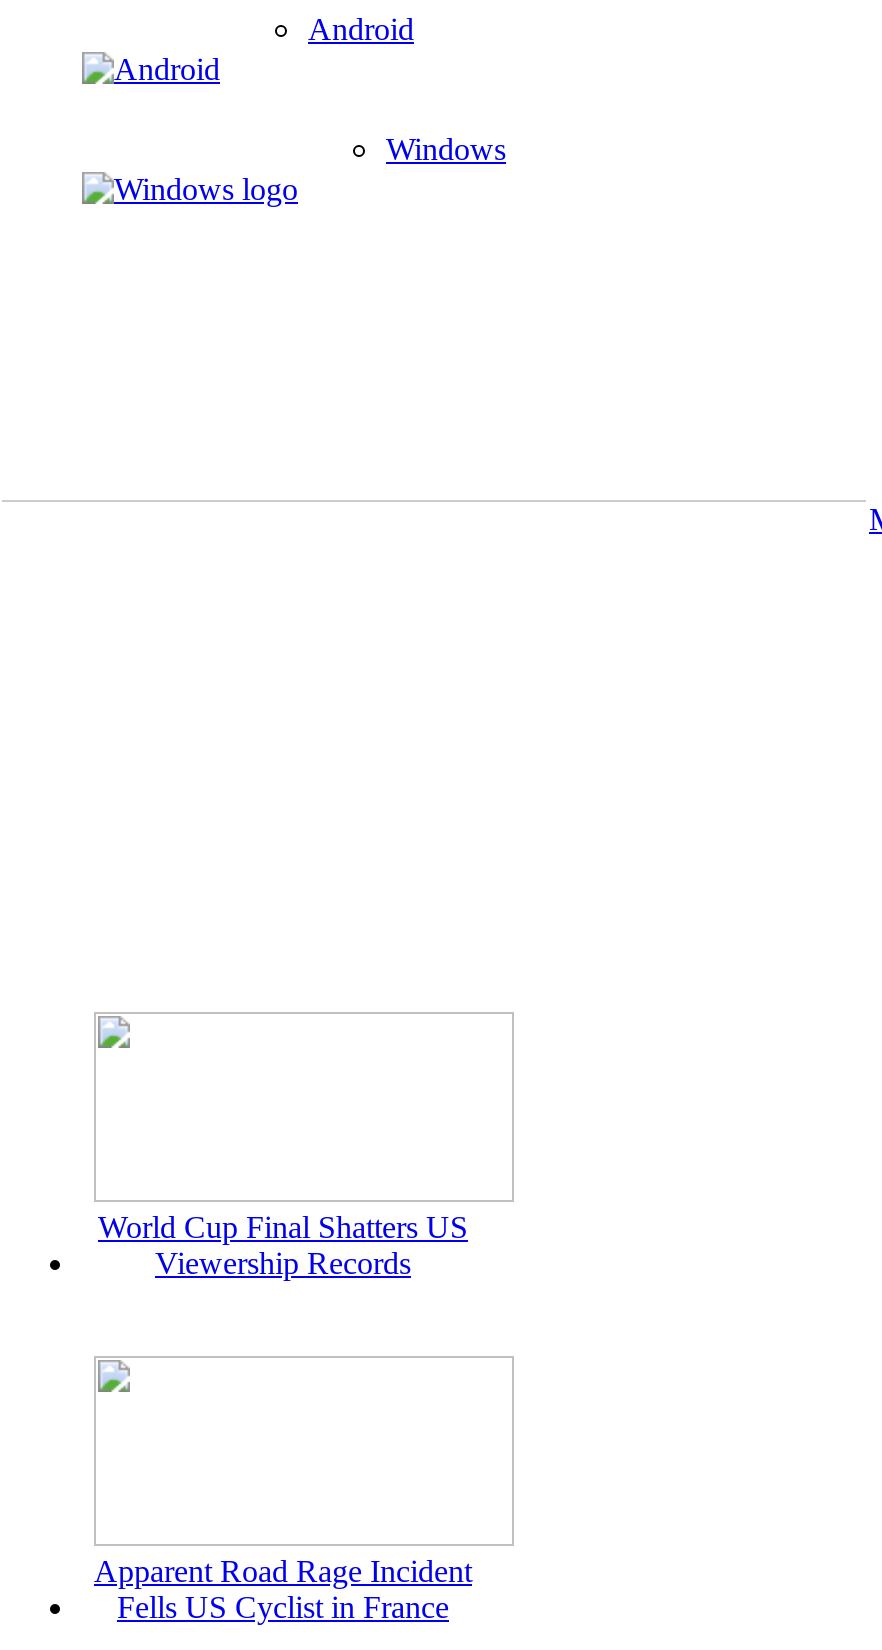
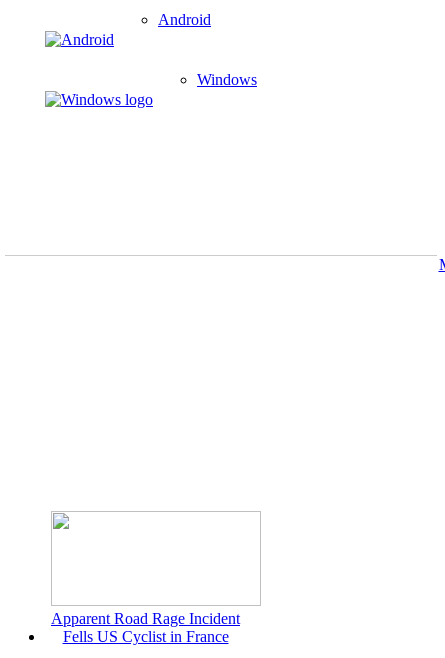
- World Cup Final Shatters US
- Viewership Records
